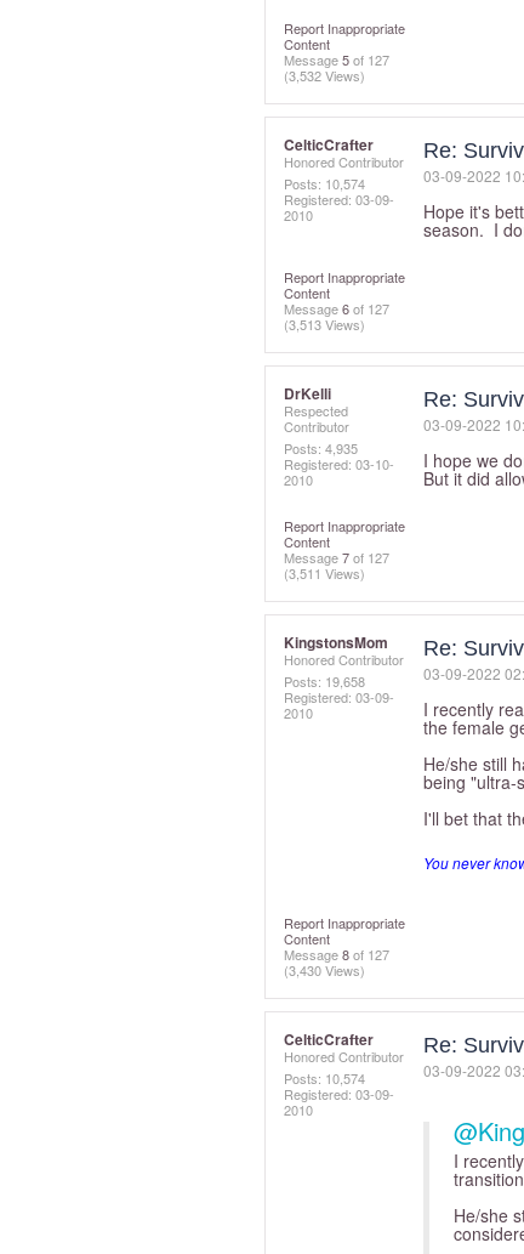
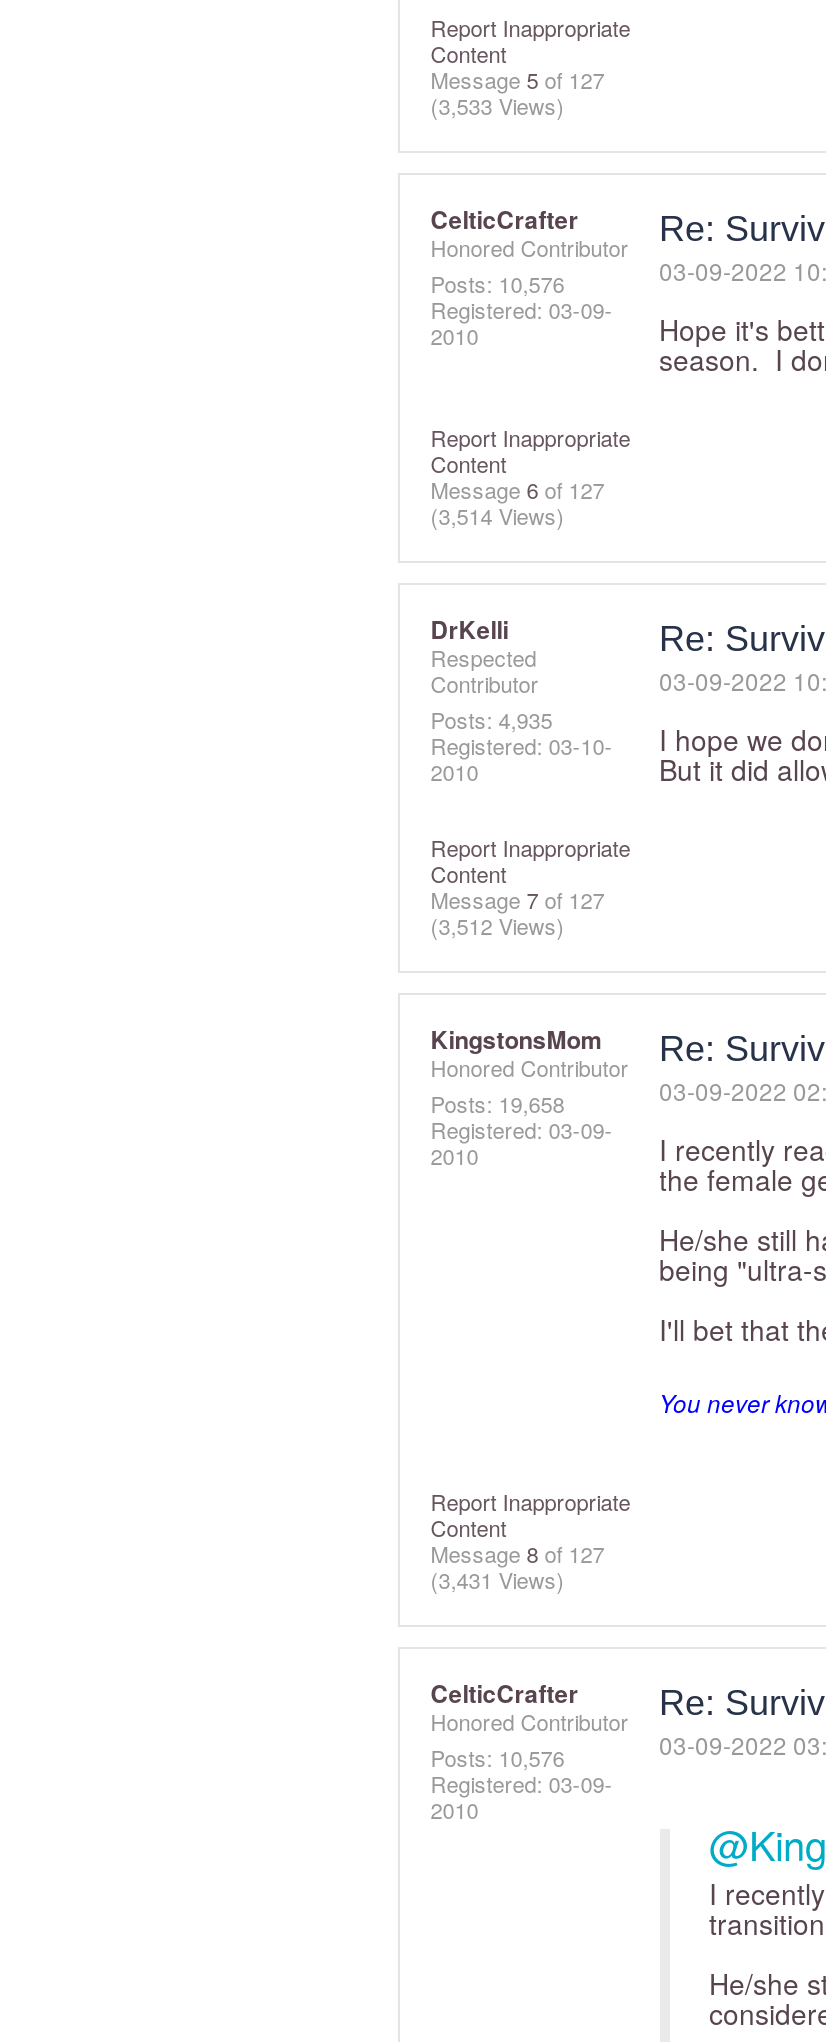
- (3,532 Views)
+ (3,533 Views)

- Posts: 10,574
+ Posts: 10,576

- (3,513 Views)
+ (3,514 Views)

- (3,511 Views)
+ (3,512 Views)

- (3,430 Views)
+ (3,431 Views)

- Posts: 10,574
+ Posts: 10,576
